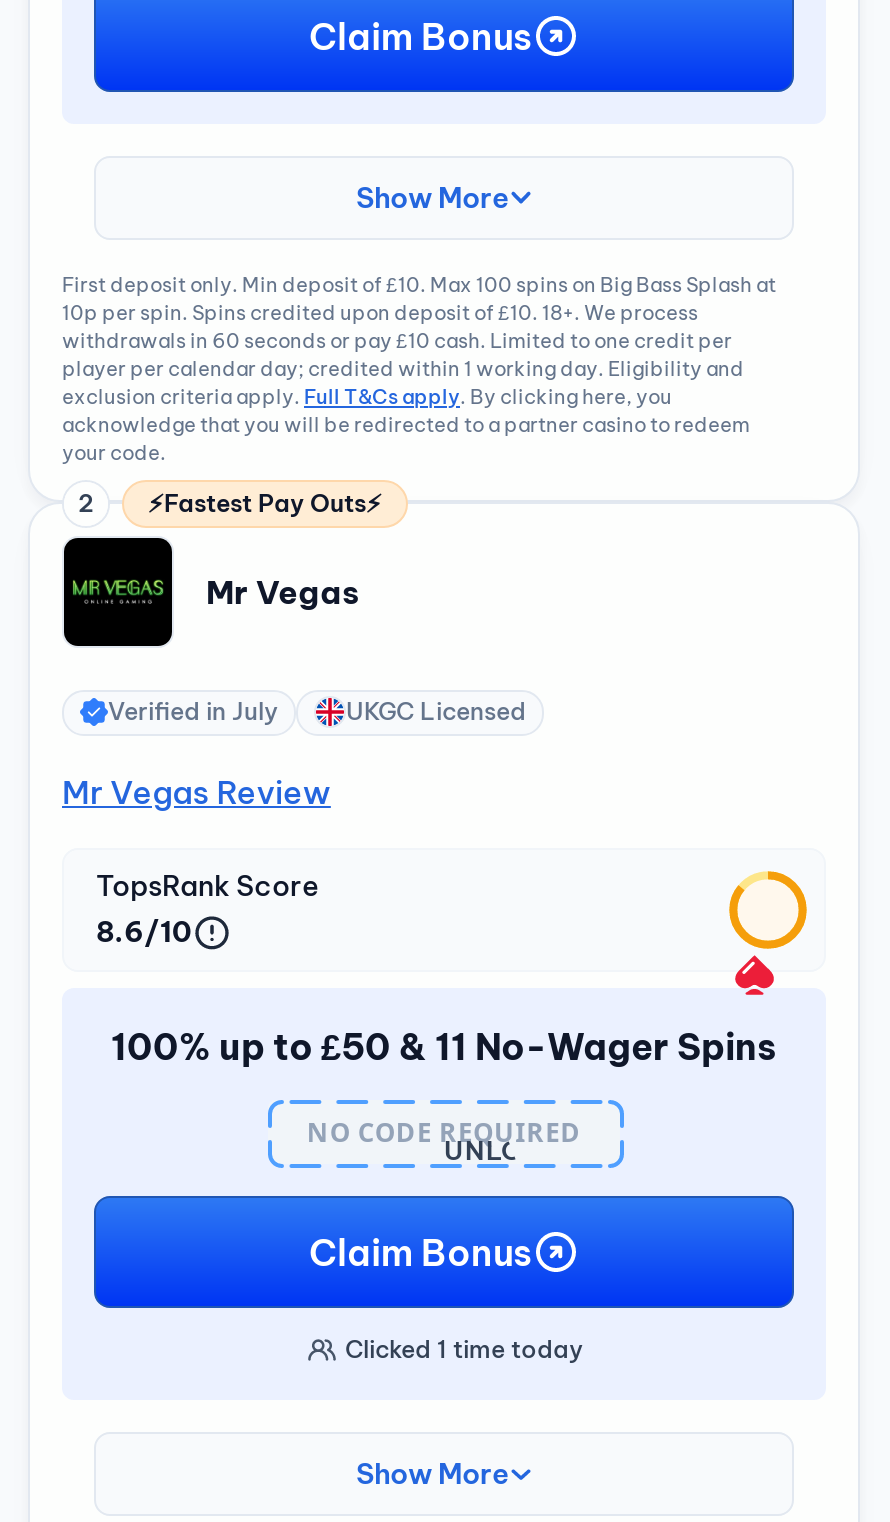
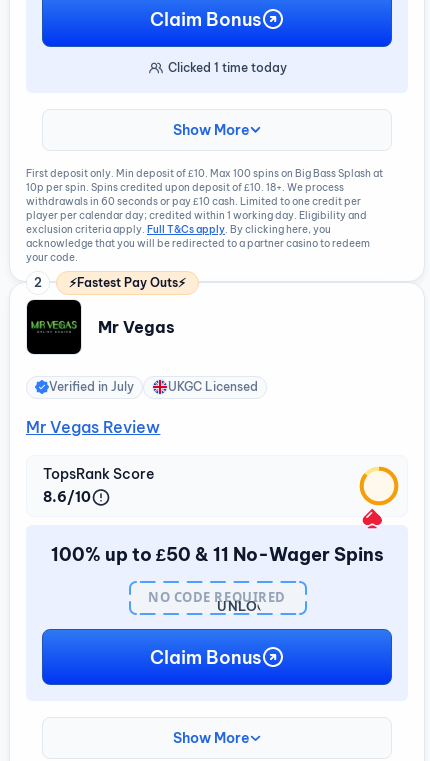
moved down: Show More | First deposit only. Min deposit of £10. Max 100 spins on Big Bass Splash at | 10p per spin. Spins credited upon deposit of £10. 18+. We process | ... | NO CODE REQUIRED | Claim Bonus

moved up: Clicked 1 time today
